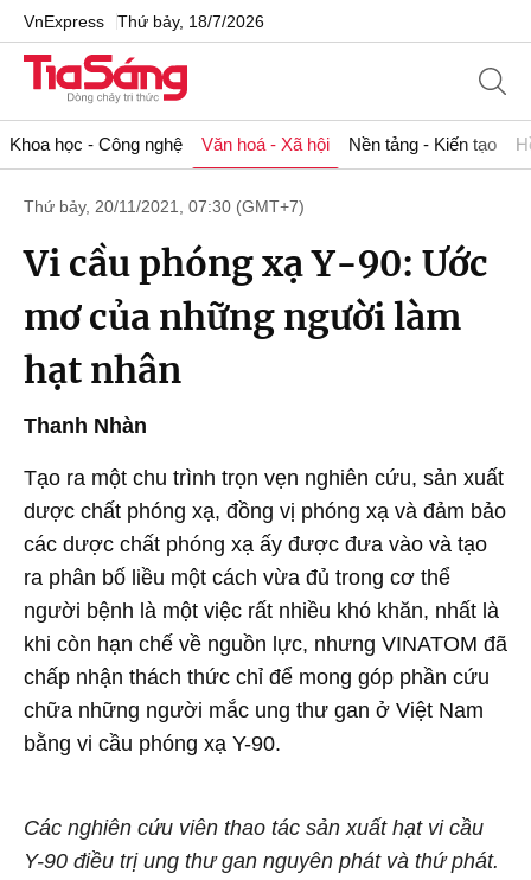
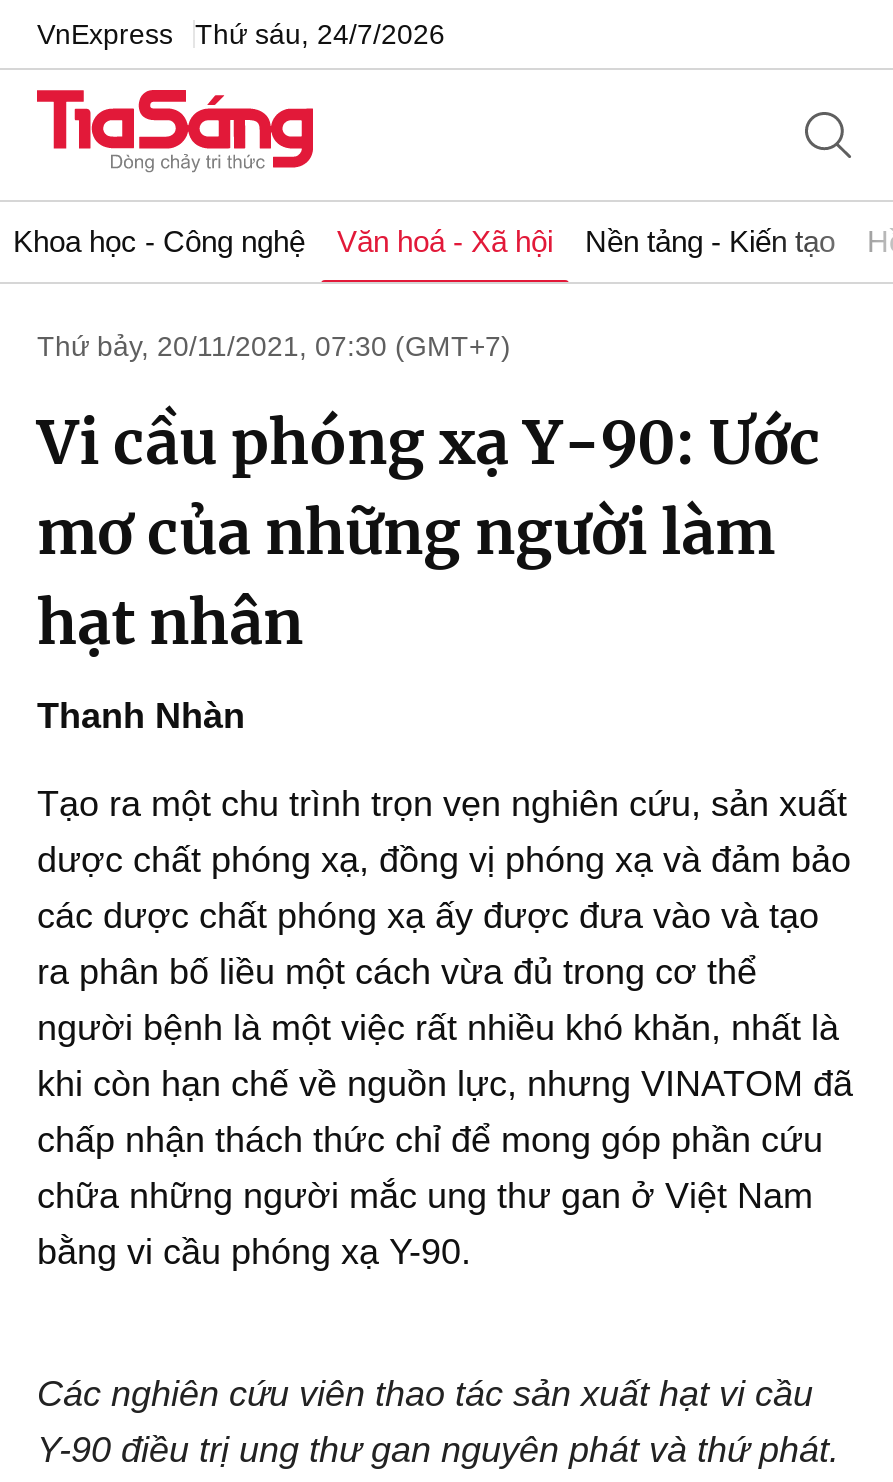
- VnExpress Thứ bảy, 18/7/2026
+ VnExpress Thứ sáu, 24/7/2026
